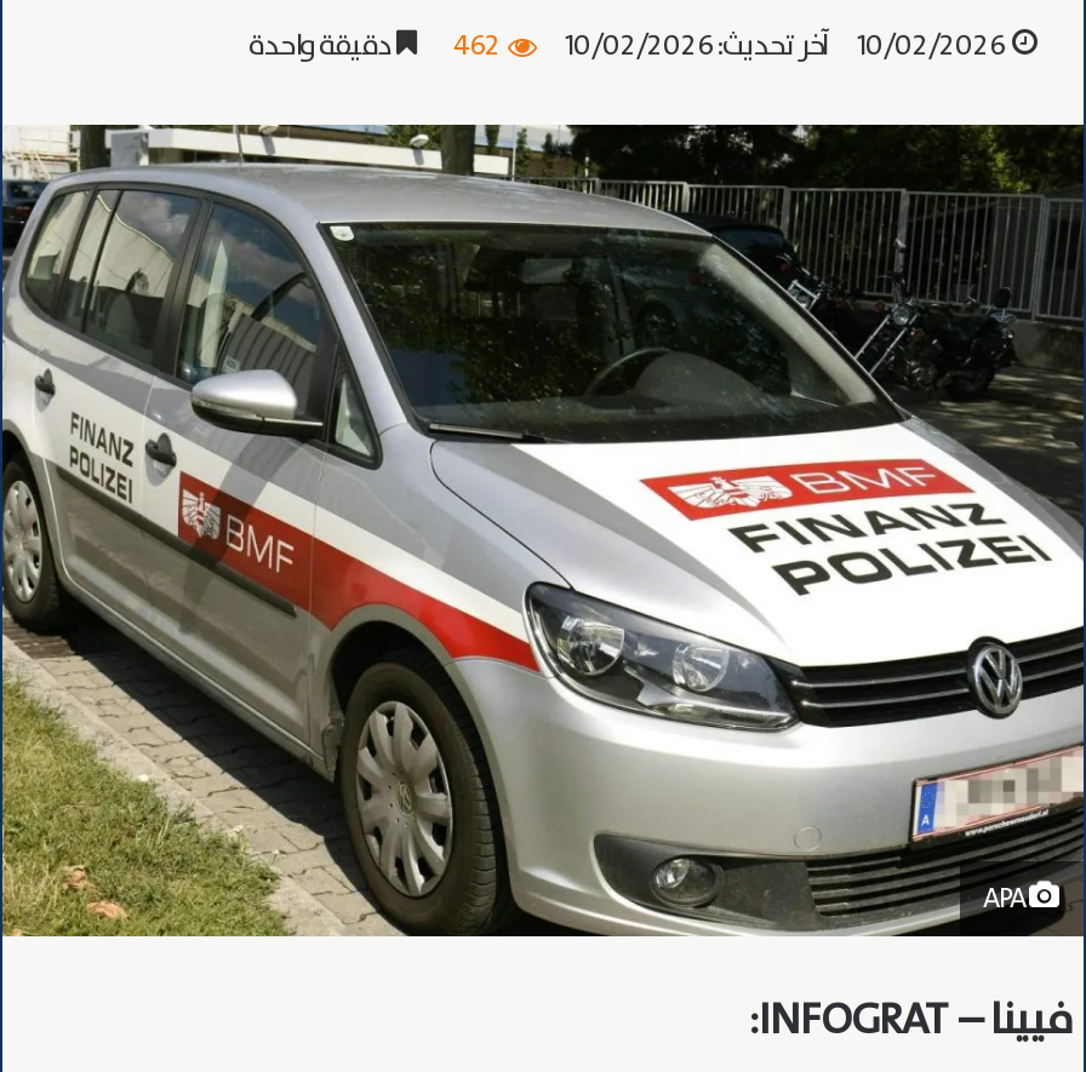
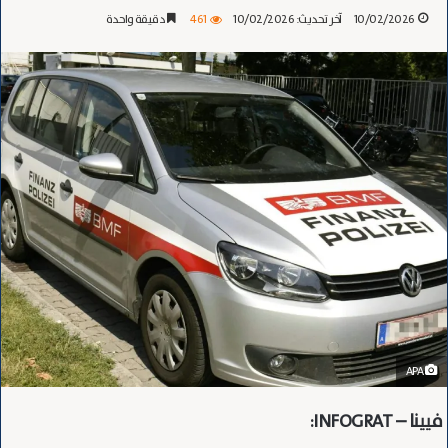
- 462 دقيقة واحدة
+ 461 دقيقة واحدة
